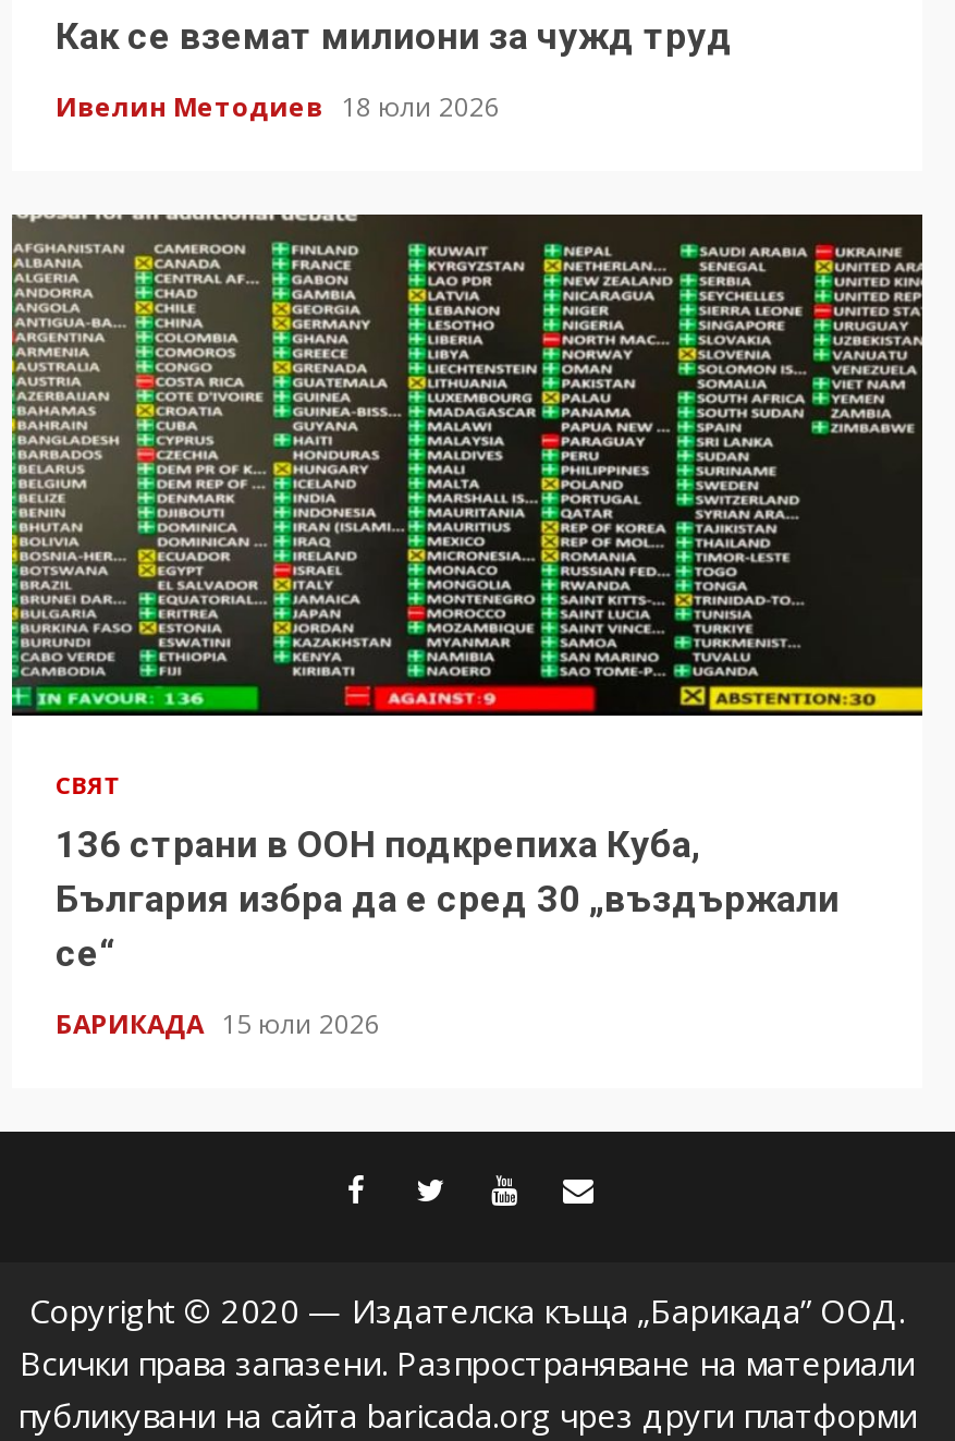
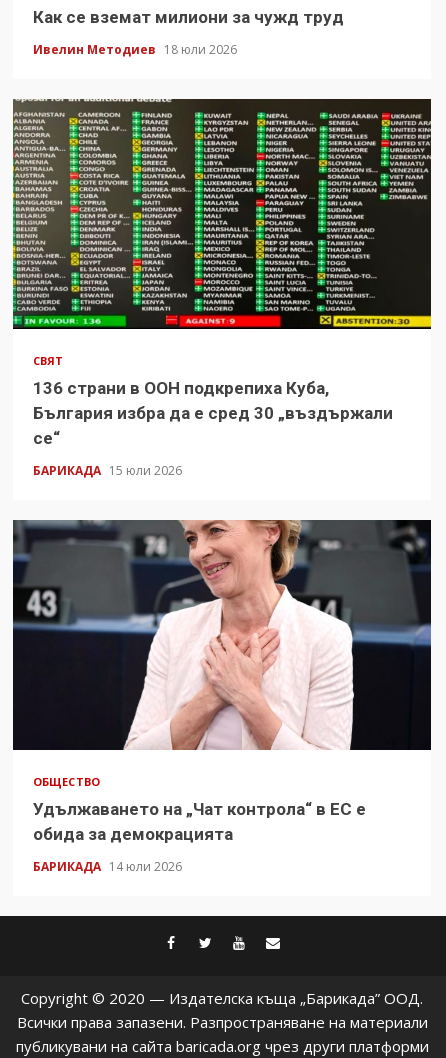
+ [image]
+ ОБЩЕСТВО
+ Удължаването на „Чат контрола“ в ЕС е
+ обида за демокрацията
+ БАРИКАДА 14 юли 2026
